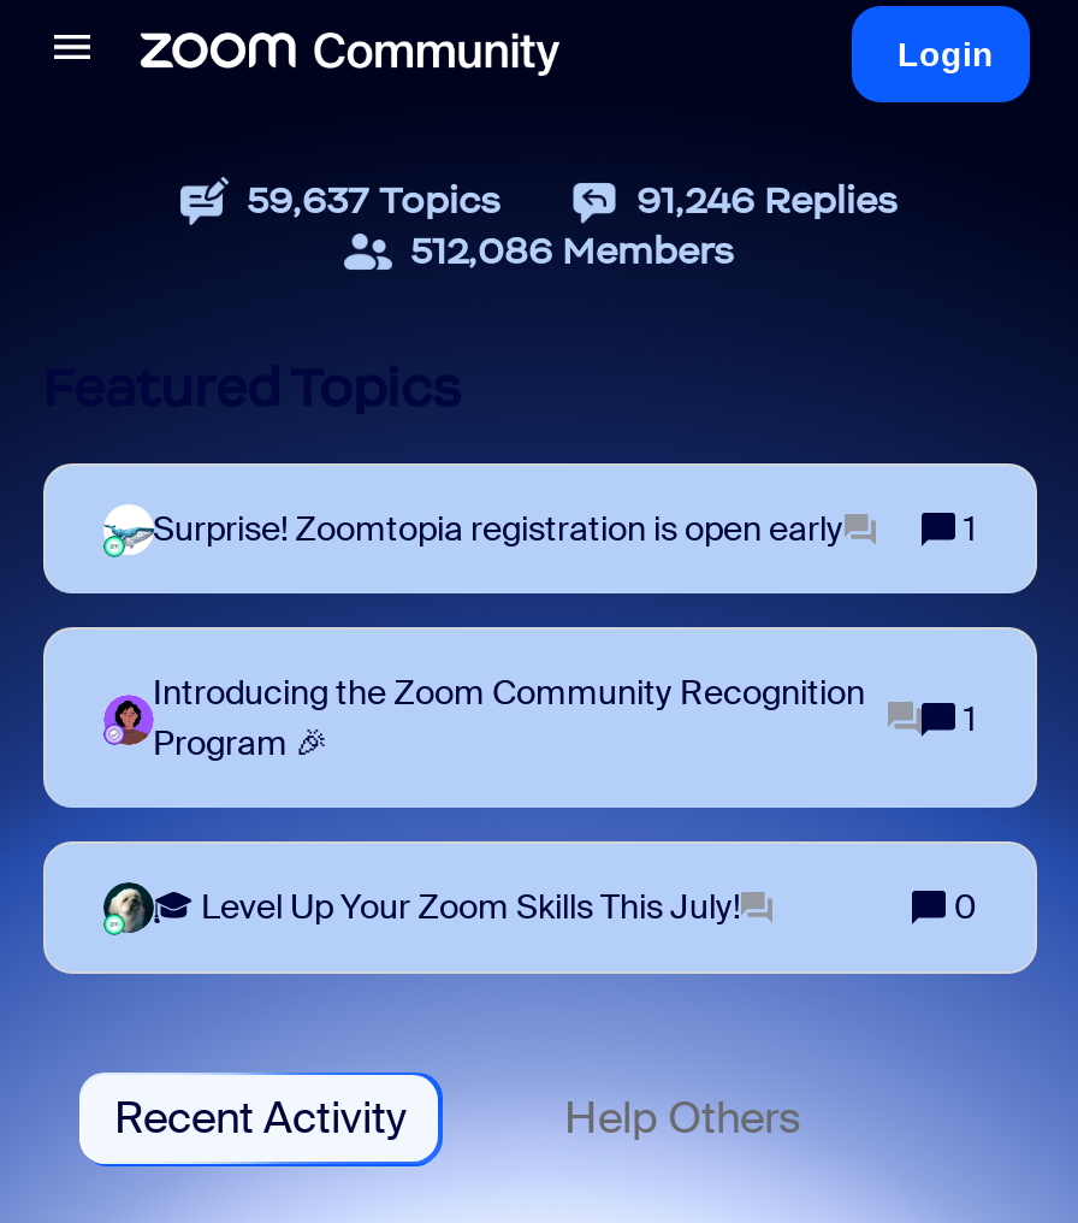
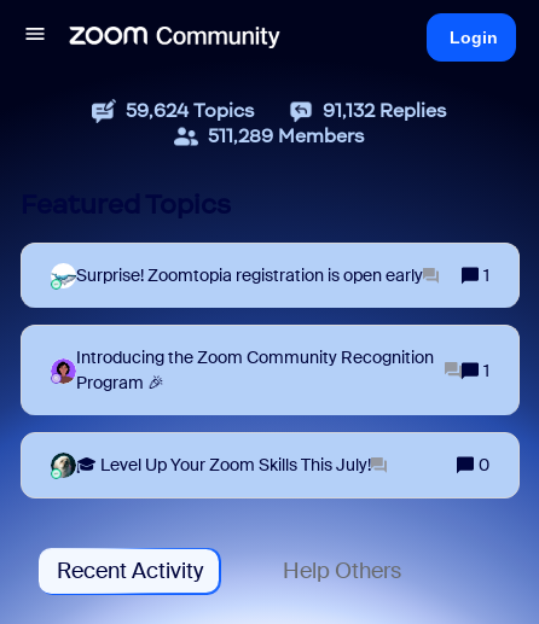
- 59,637 Topics
+ 59,624 Topics

- 91,246 Replies
+ 91,132 Replies

- 512,086 Members
+ 511,289 Members
